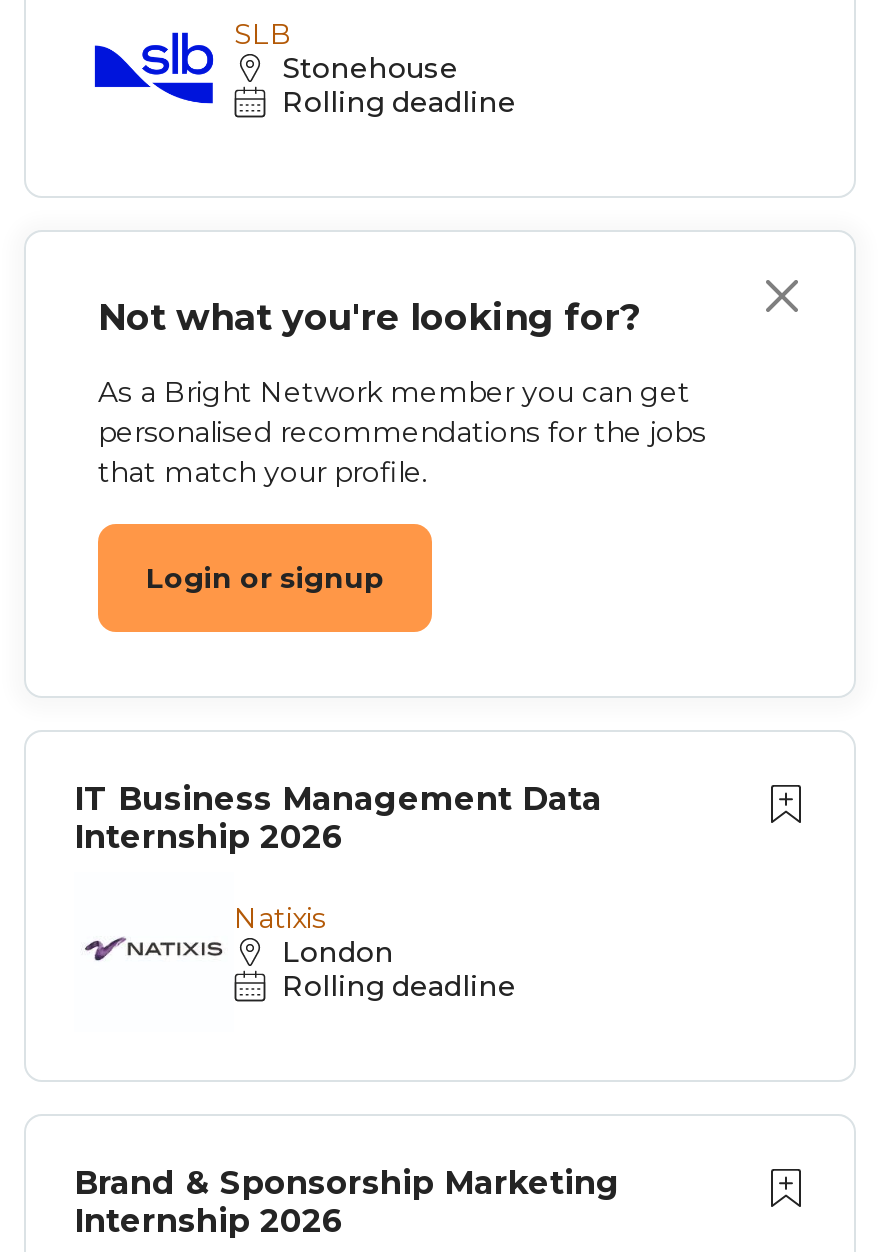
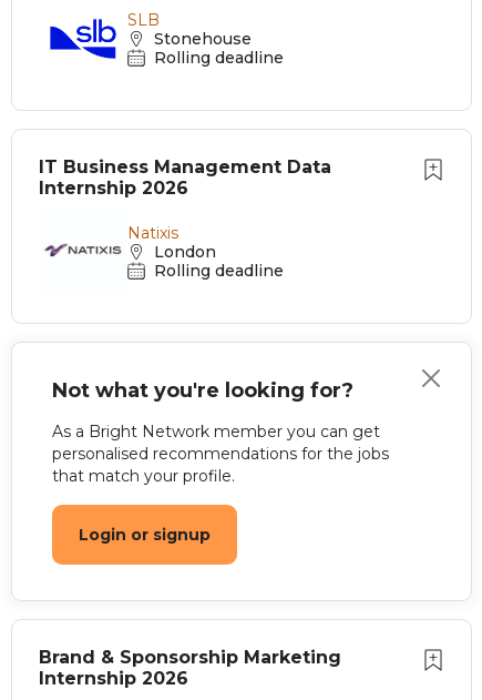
moved down: Not what you're looking for? | As a Bright Network member you can get | personalised recommendations for the jobs | that match your profile. | Login or signup

moved up: IT Business Management Data | Internship 2026 | Natixis | London | Rolling deadline
